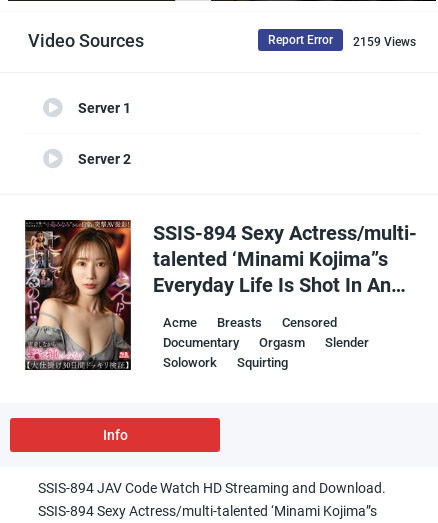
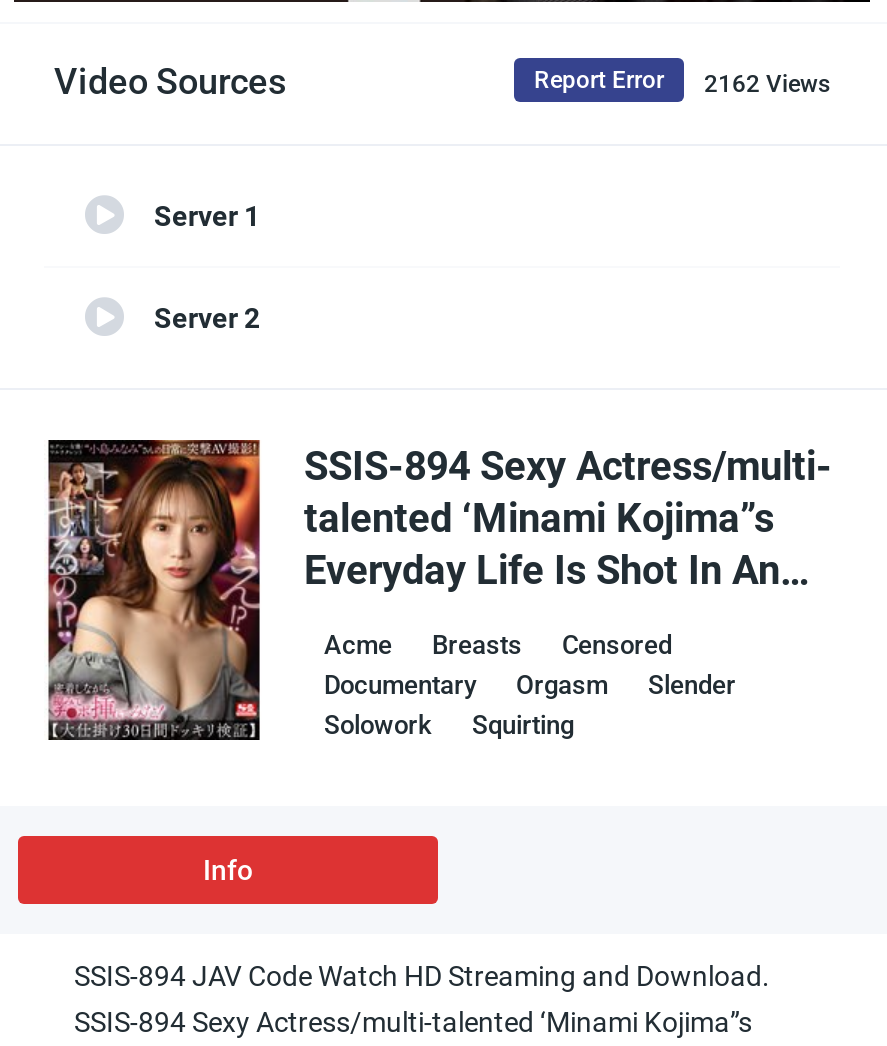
- Report Error 2159 Views
+ Report Error 2162 Views
